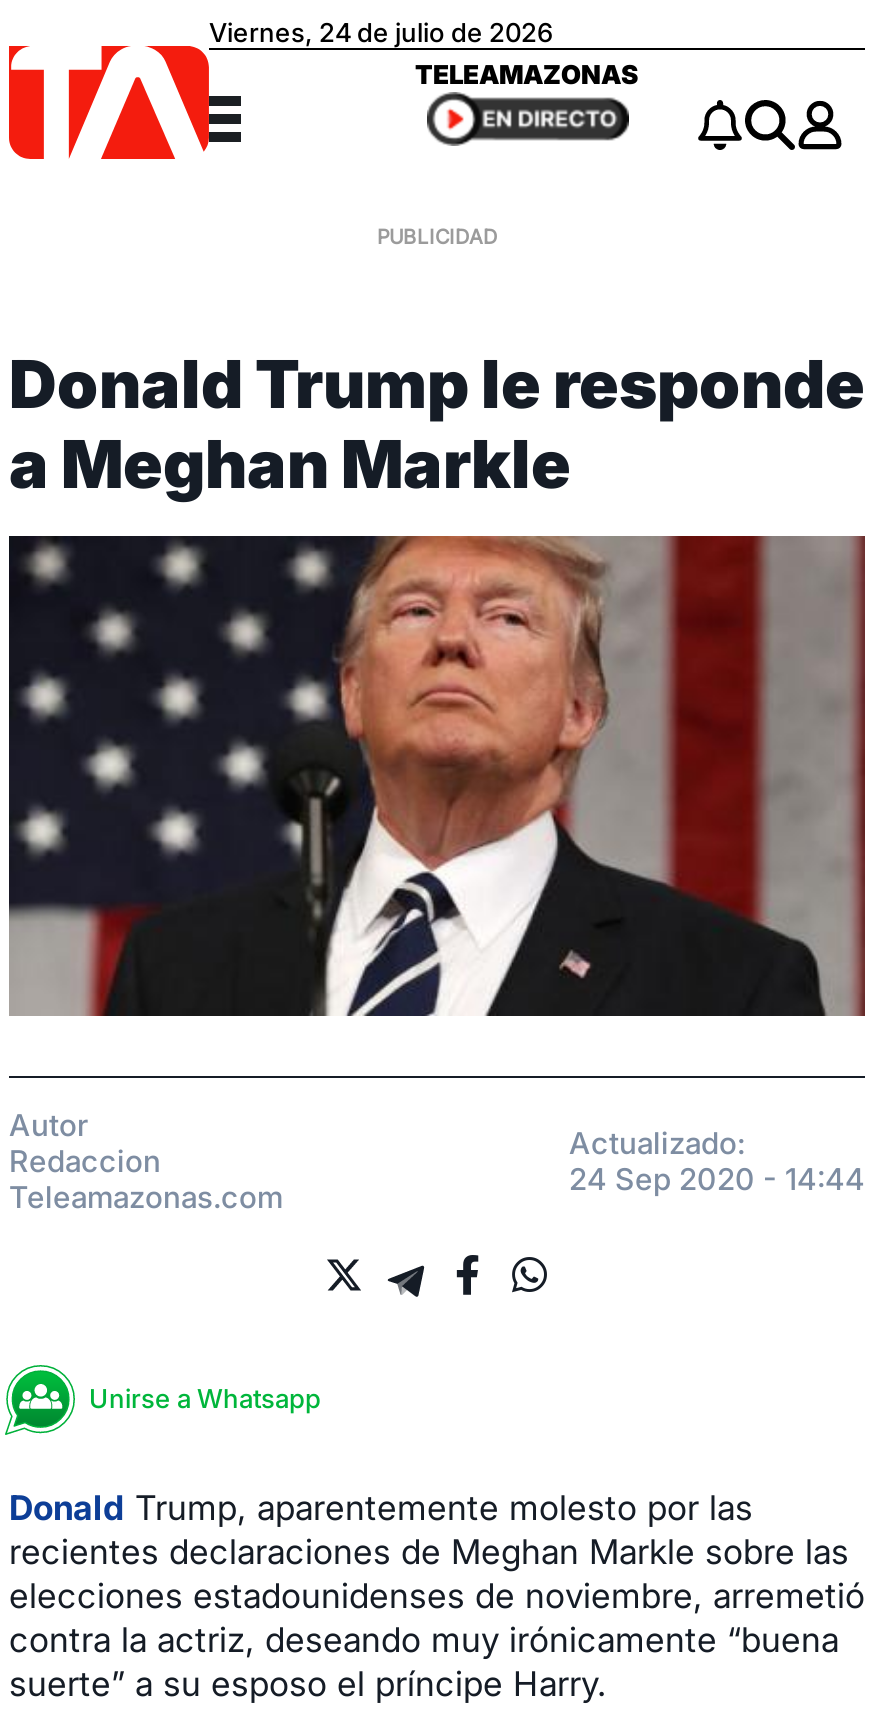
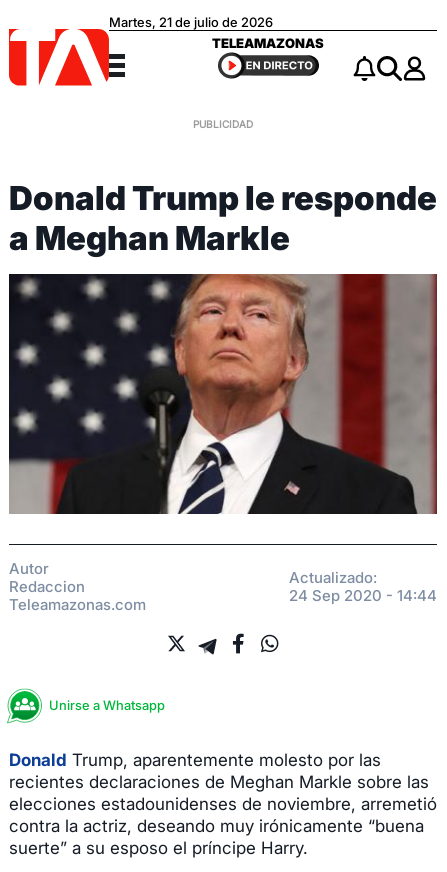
- Viernes, 24 de julio de 2026
+ Martes, 21 de julio de 2026
